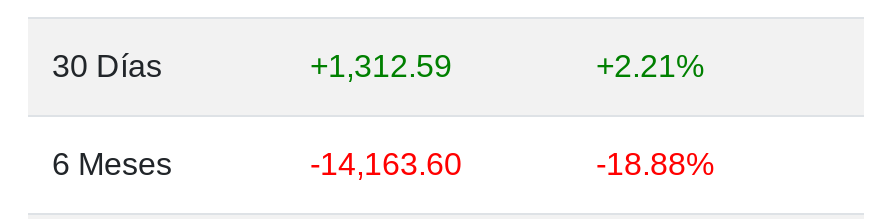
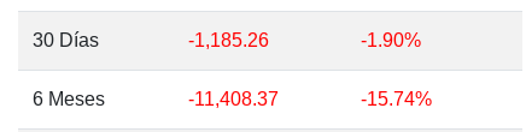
- +1,312.59
+ -1,185.26

- +2.21%
+ -1.90%

- -14,163.60
+ -11,408.37

- -18.88%
+ -15.74%
